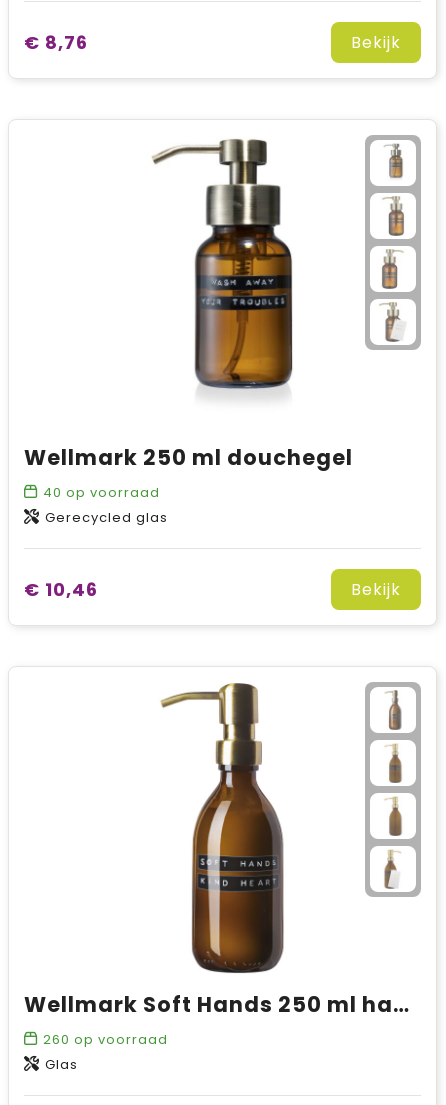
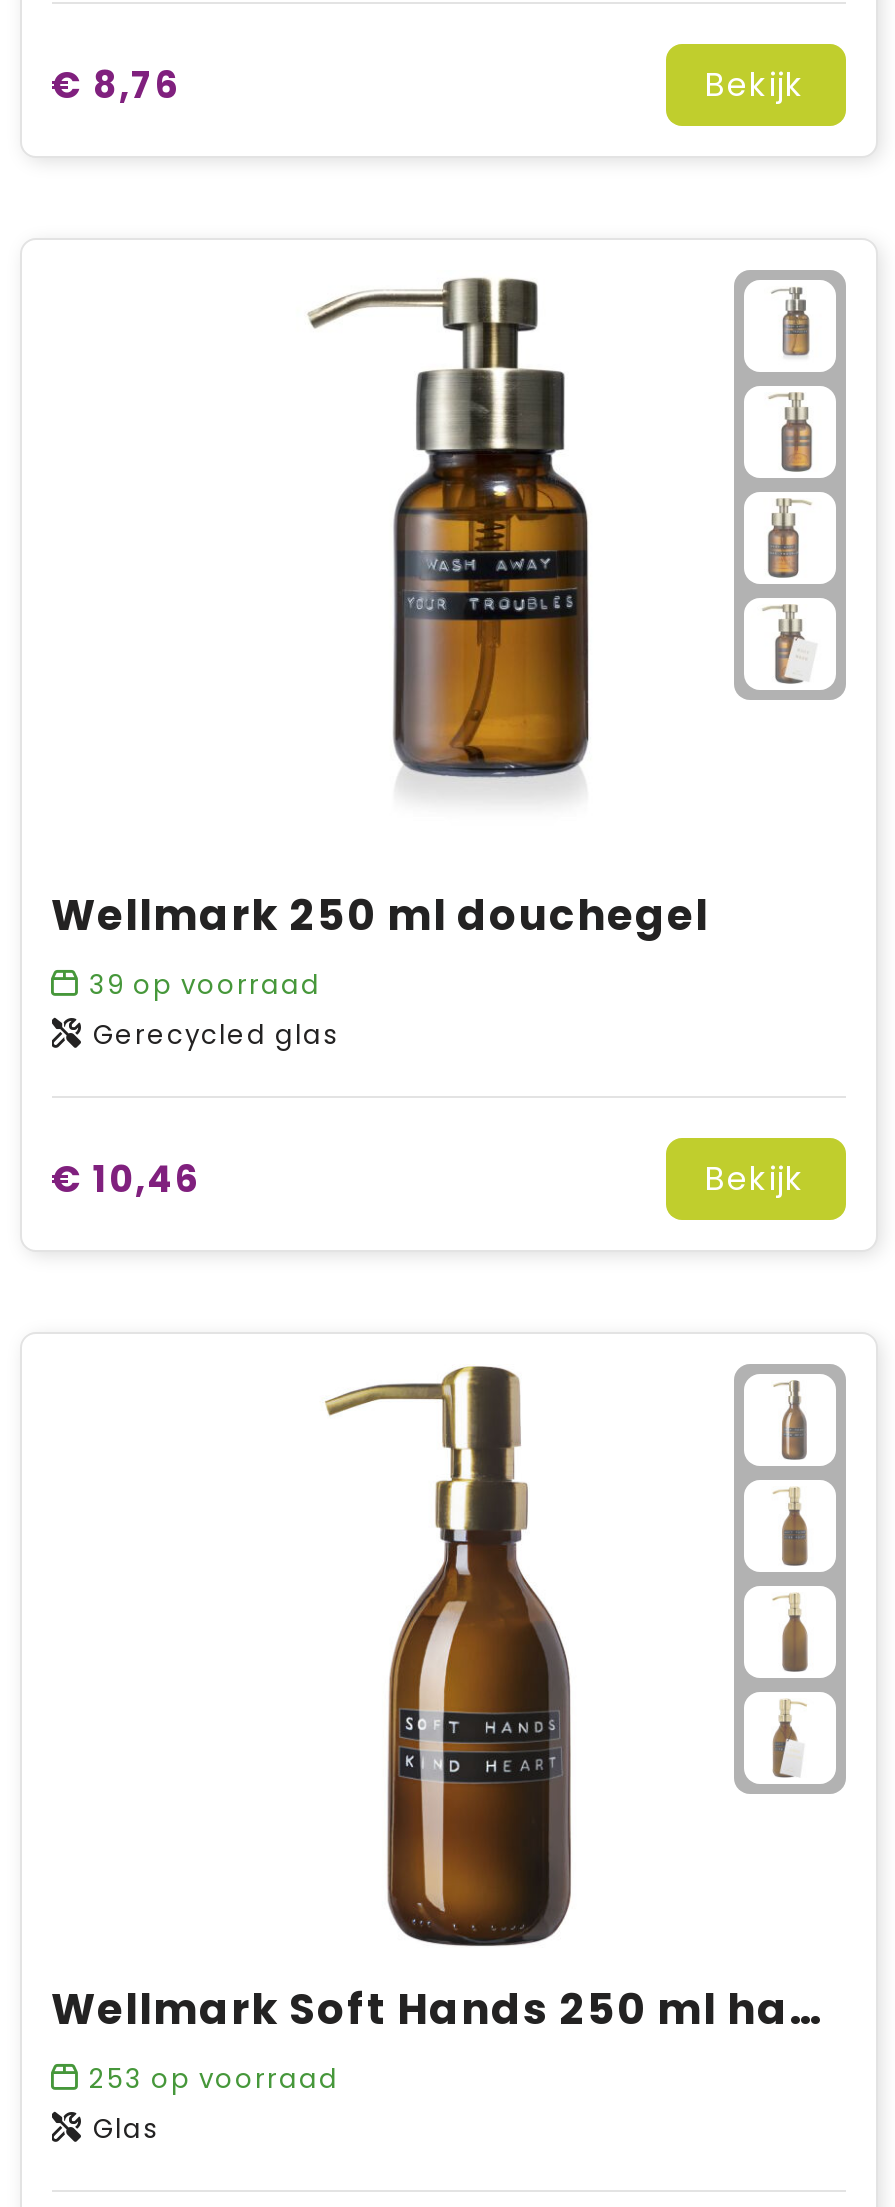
- 40 op voorraad
+ 39 op voorraad

- 260 op voorraad
+ 253 op voorraad
